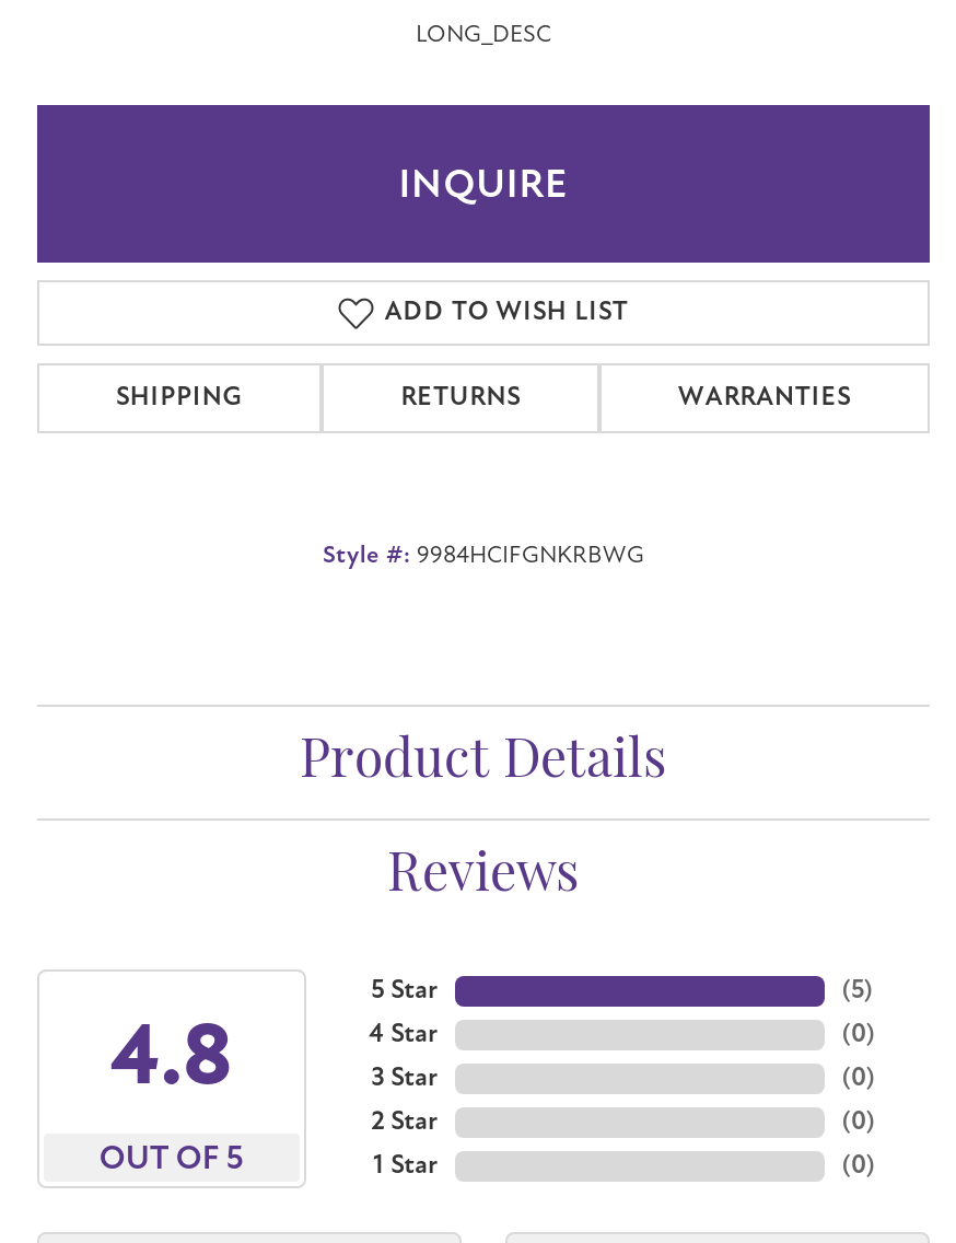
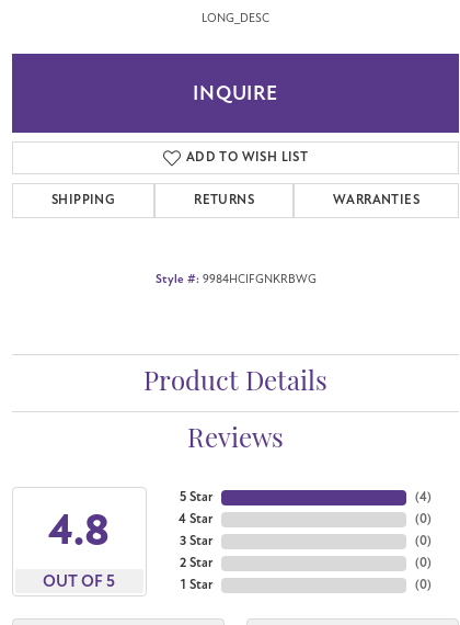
- (5)
+ (4)
